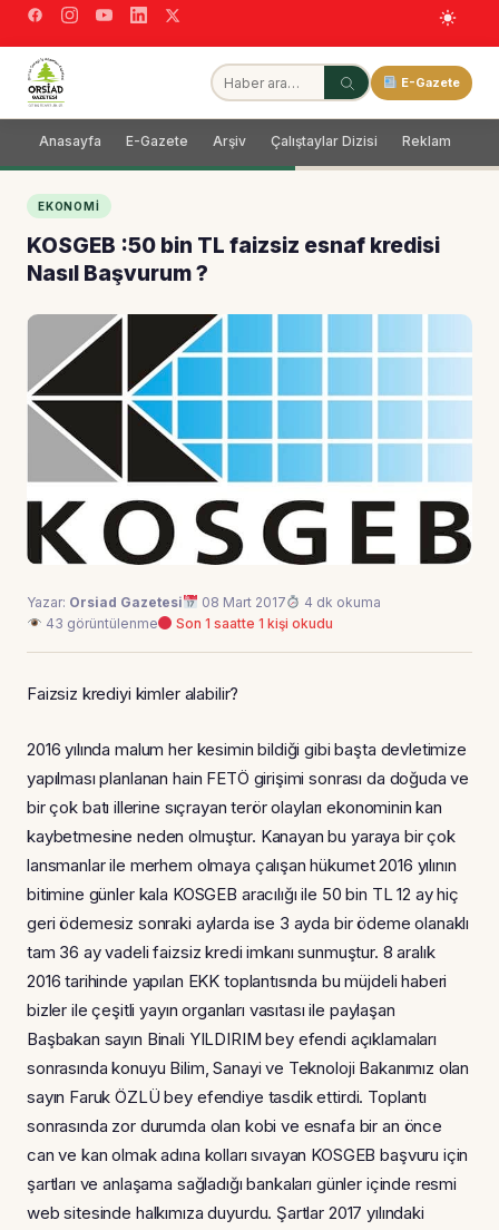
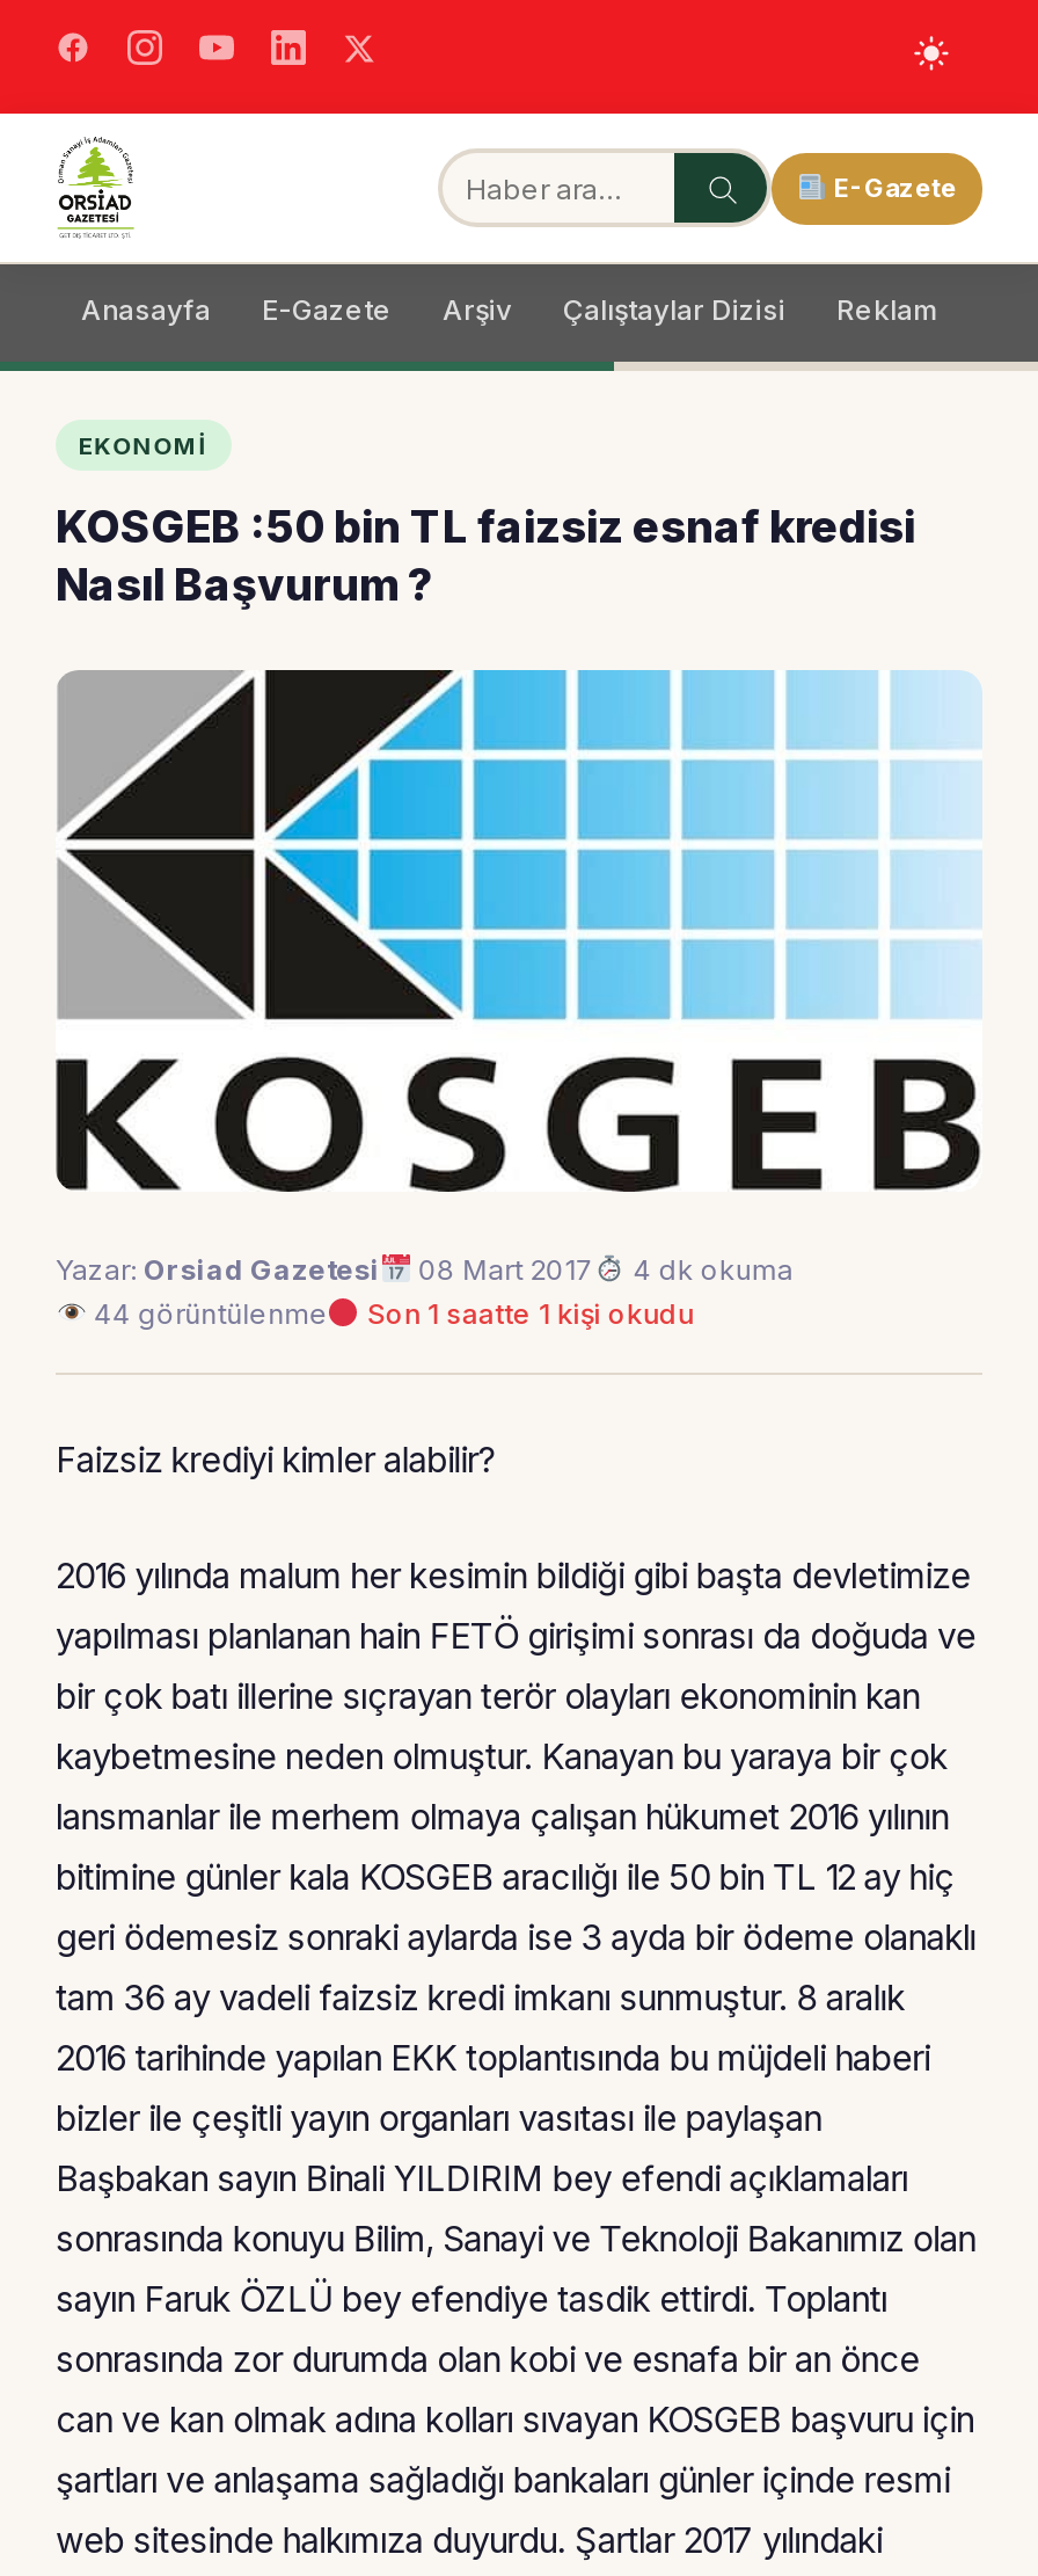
- 43 görüntülenme
+ 44 görüntülenme
